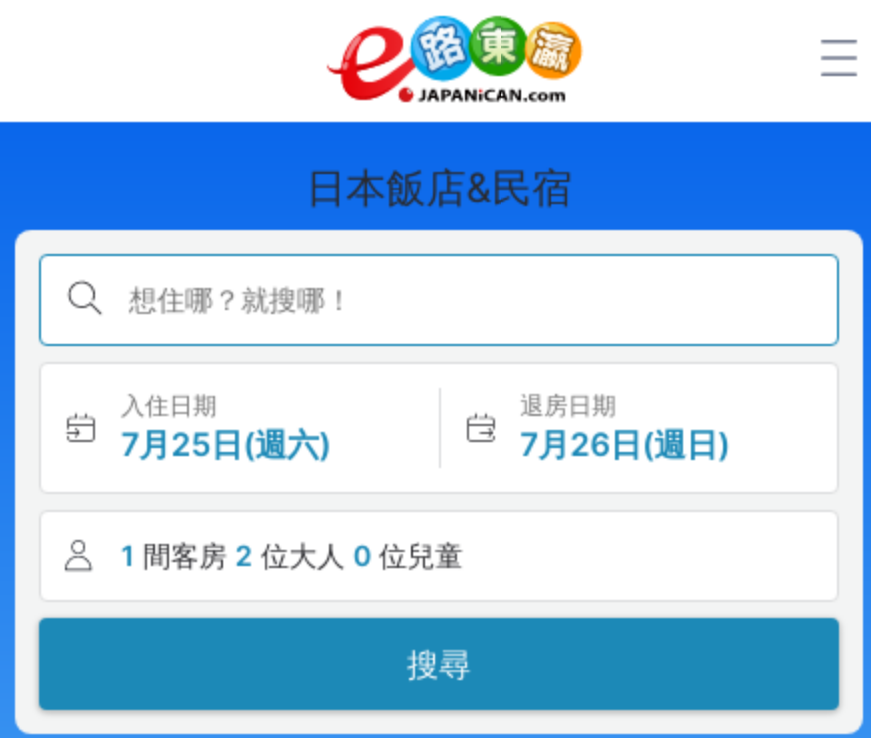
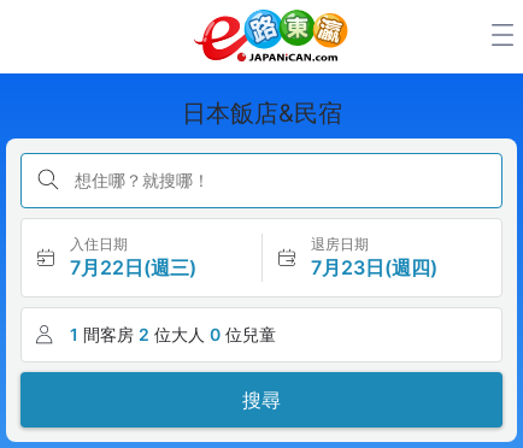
- 7月25日(週六)
+ 7月22日(週三)

- 7月26日(週日)
+ 7月23日(週四)
